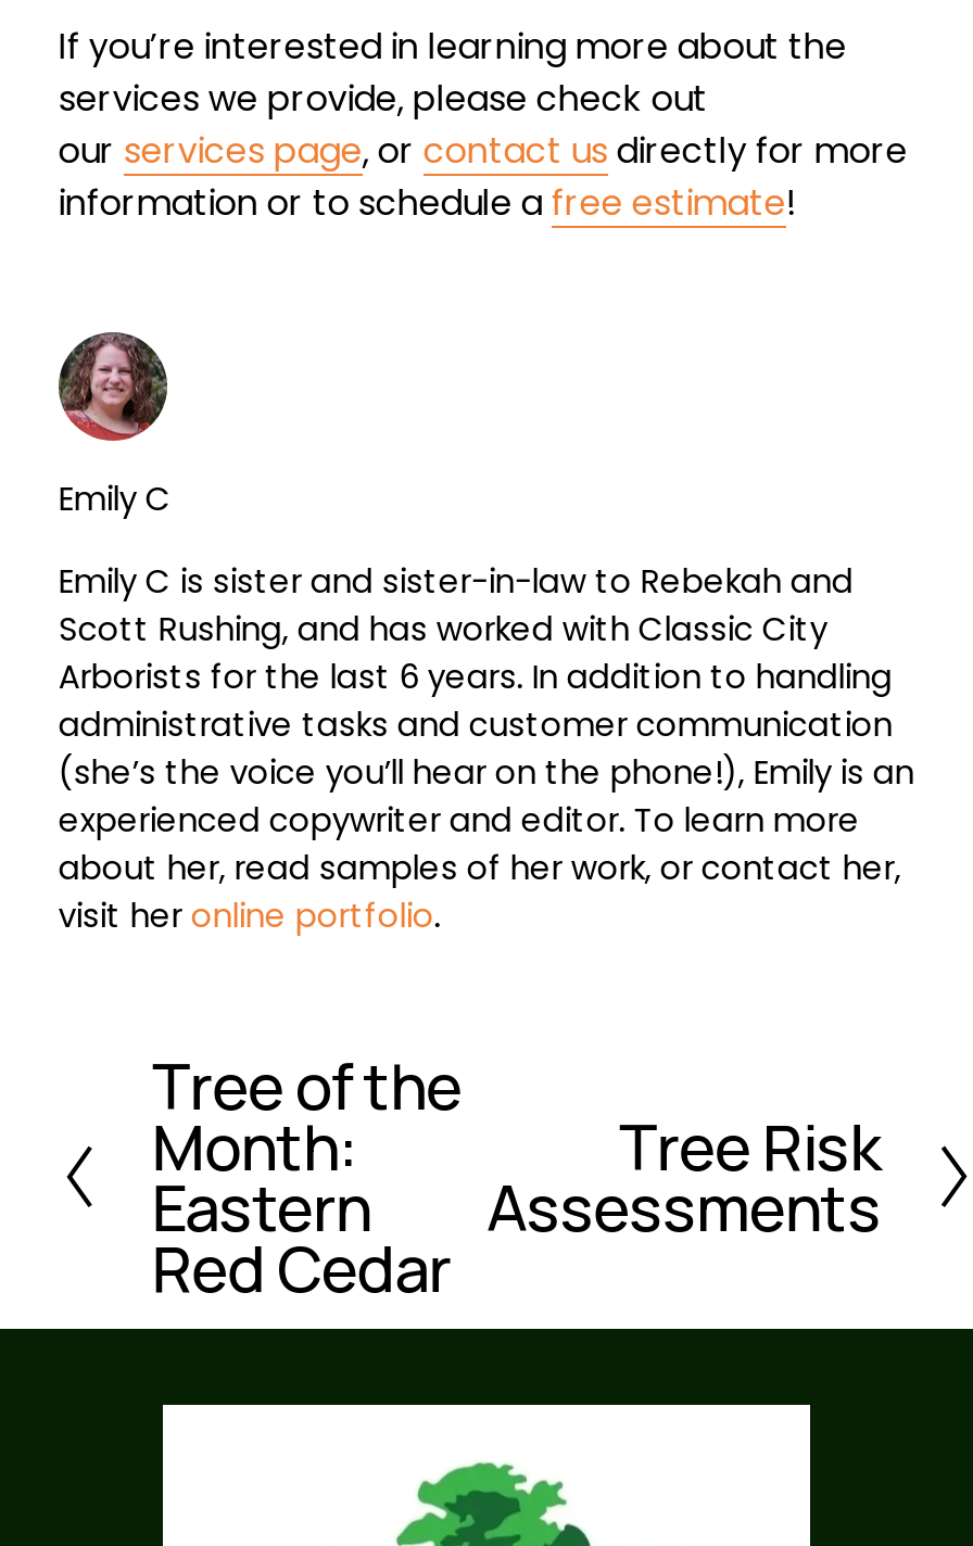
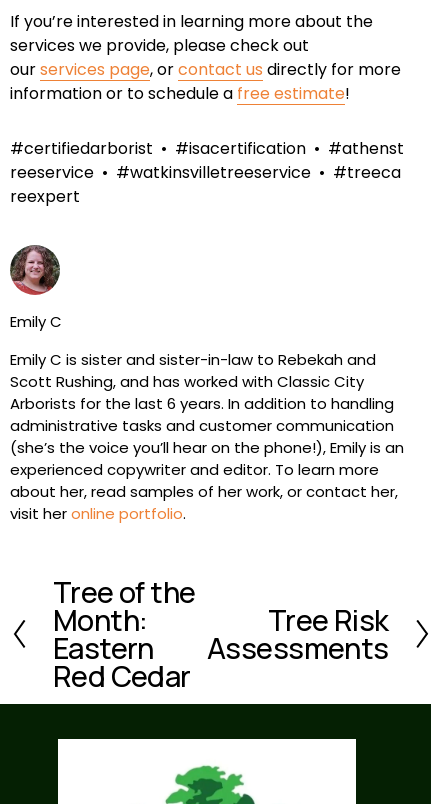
+ #certifiedarborist
+ #isacertification
+ #athenst
+ reeservice
+ #watkinsvilletreeservice
+ #treeca
+ reexpert
